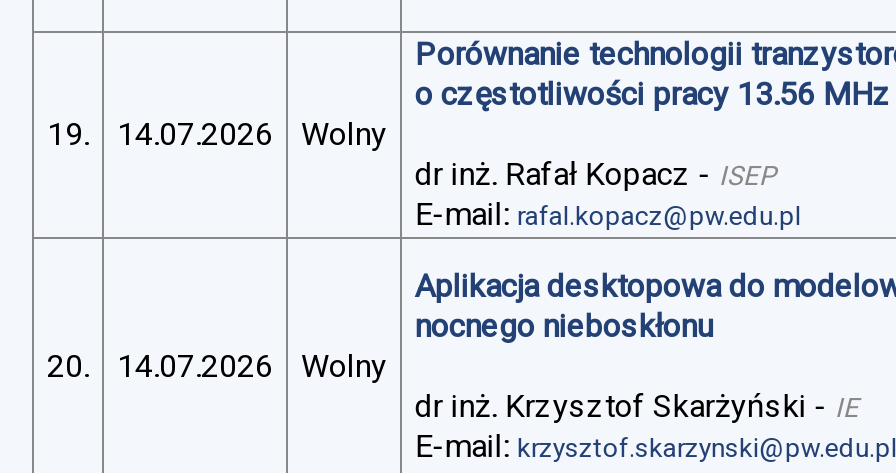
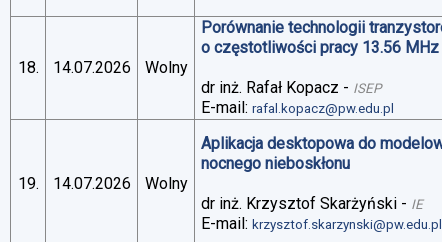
- 19. 14.07.2026 Wolny
+ 18. 14.07.2026 Wolny

- 20. 14.07.2026 Wolny
+ 19. 14.07.2026 Wolny
